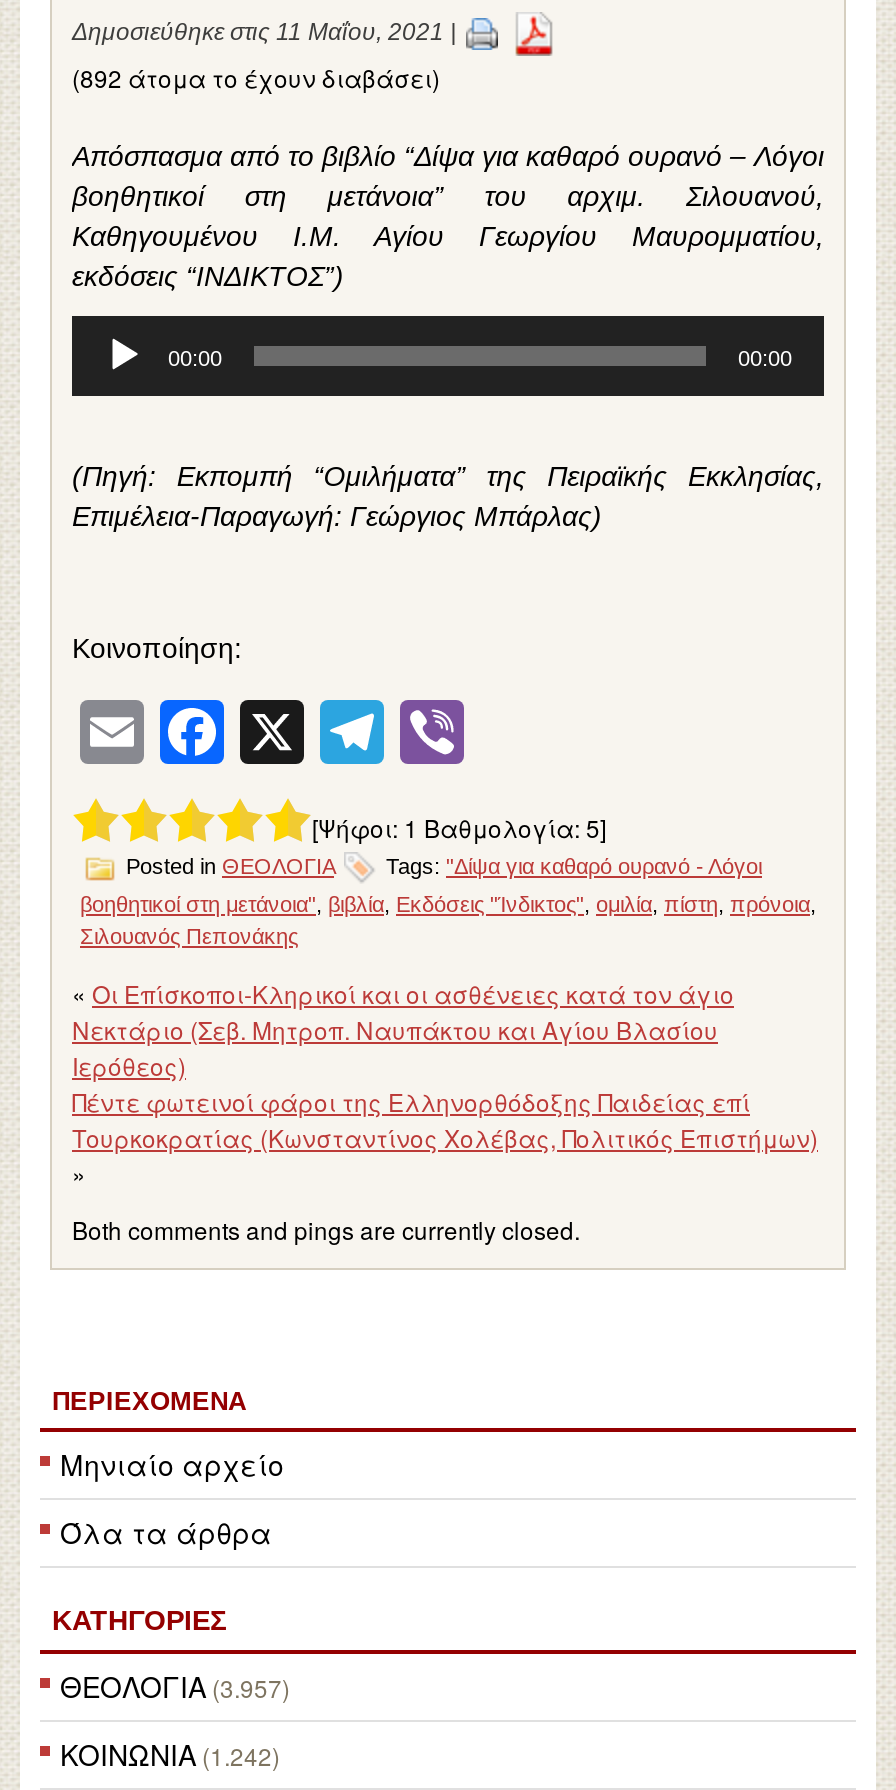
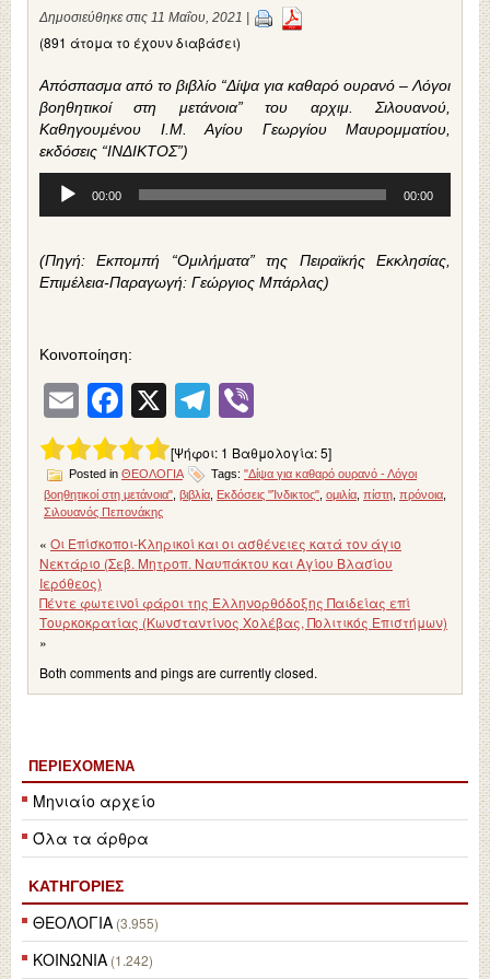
- (892 άτομα το έχουν διαβάσει)
+ (891 άτομα το έχουν διαβάσει)

- ΘΕΟΛΟΓΙΑ (3.957)
+ ΘΕΟΛΟΓΙΑ (3.955)
